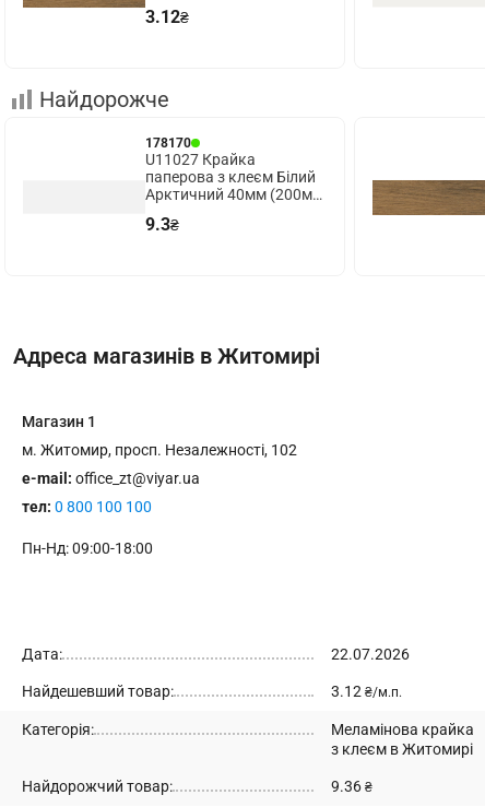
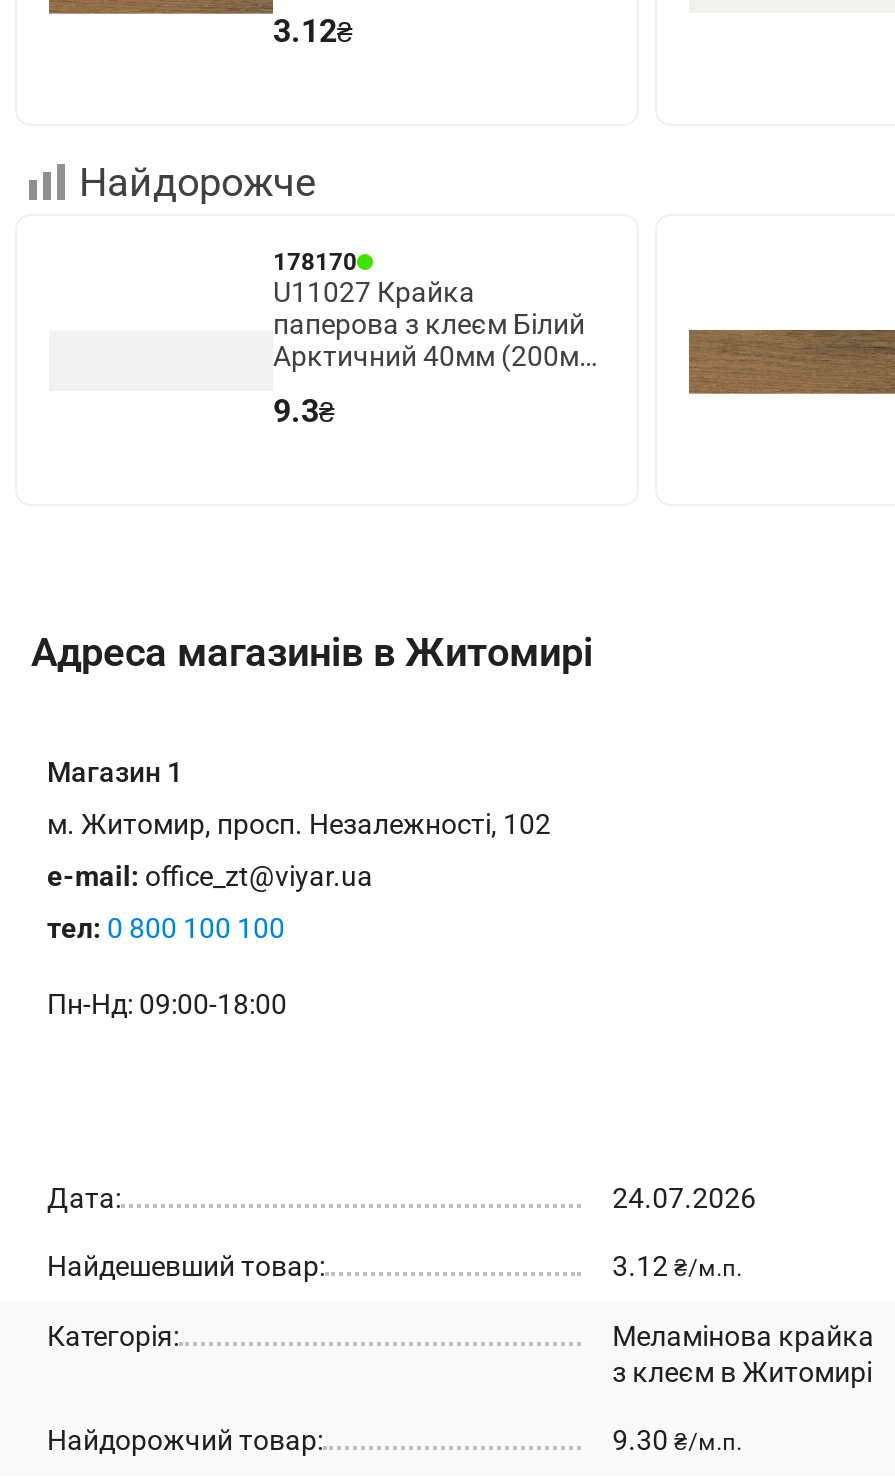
- 22.07.2026
+ 24.07.2026

- 9.36 ₴
+ 9.30 ₴/м.п.
